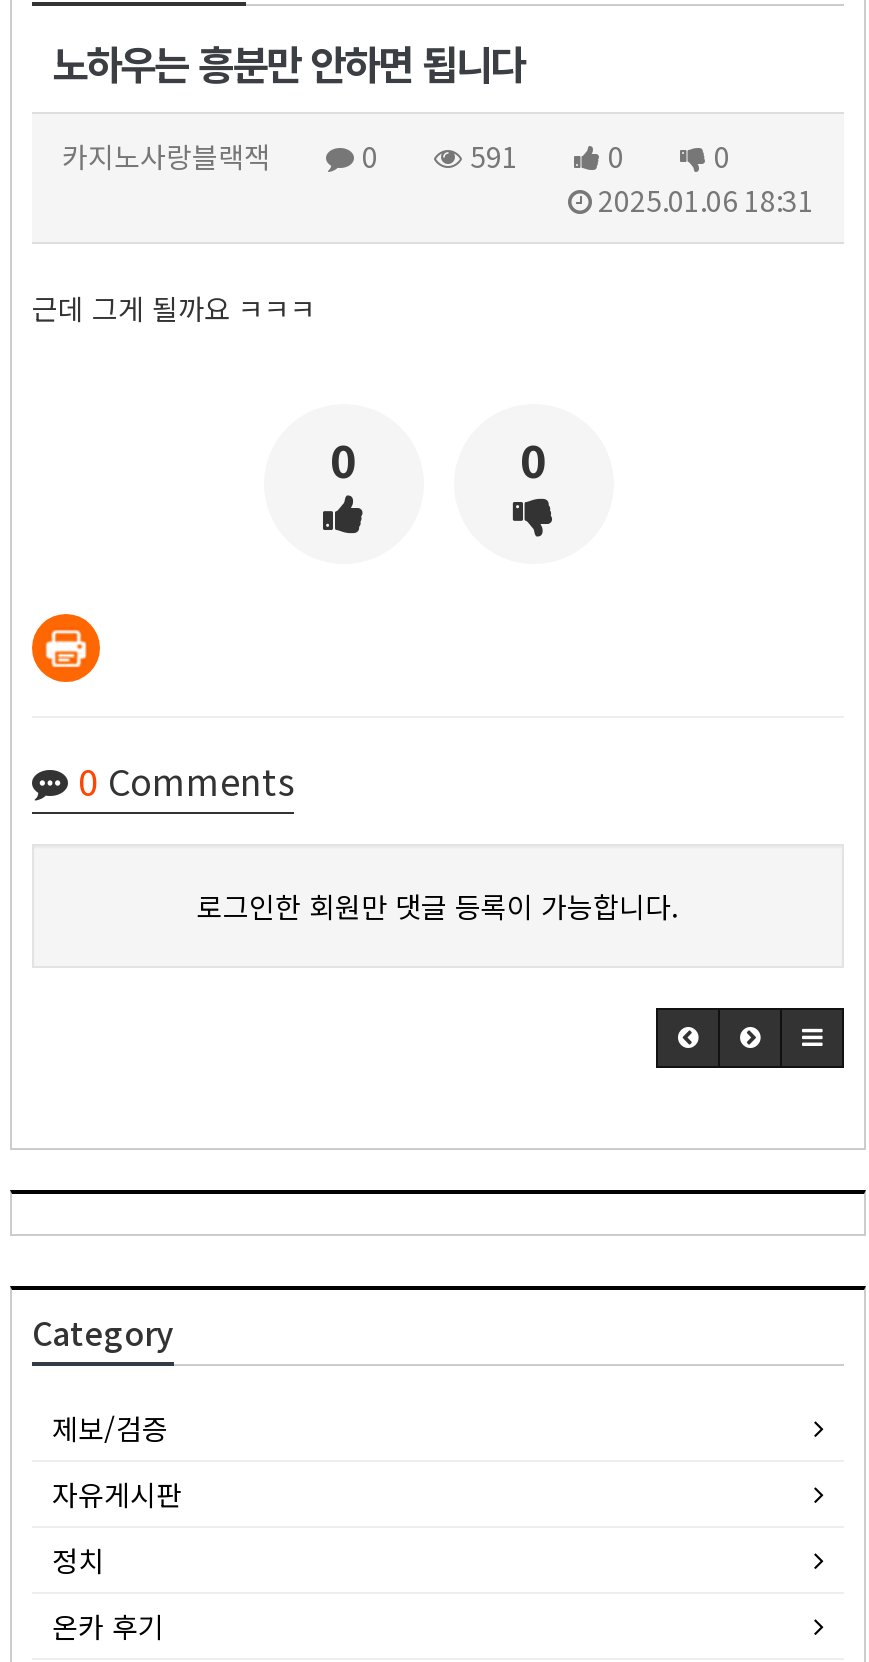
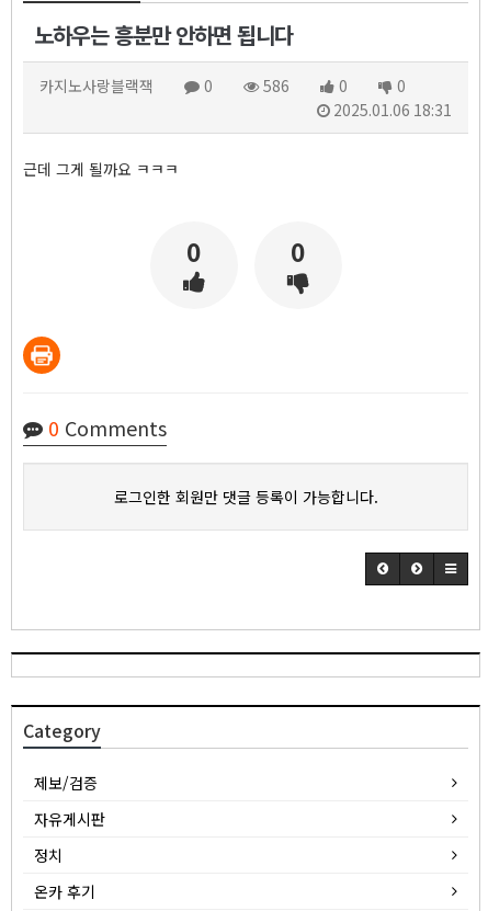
- 0 591 0 0
+ 0 586 0 0
